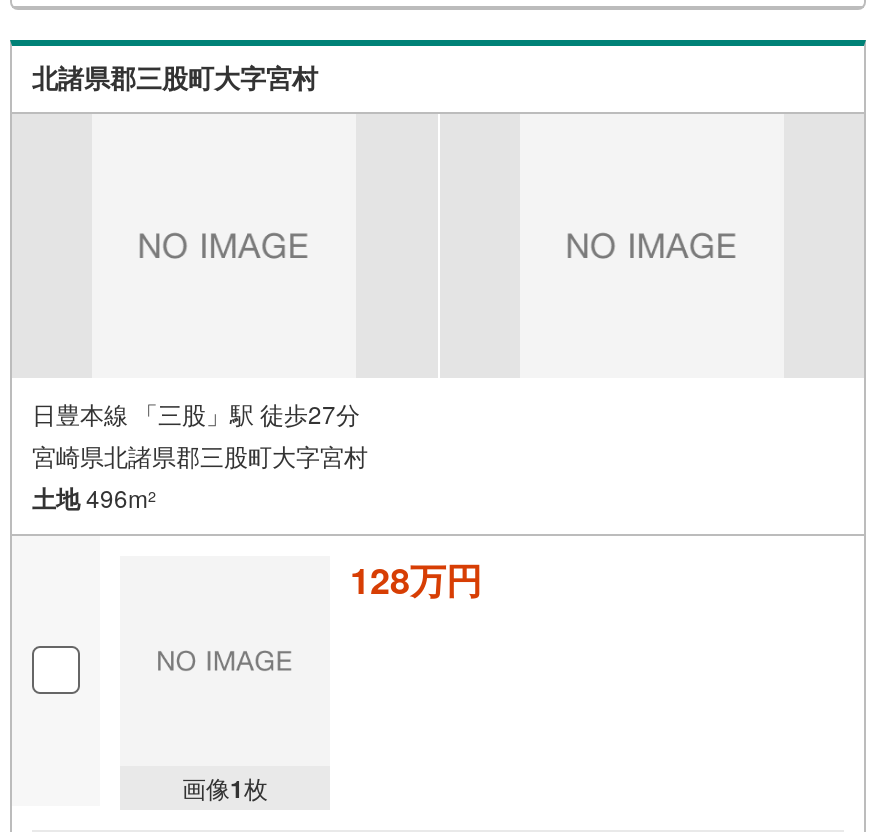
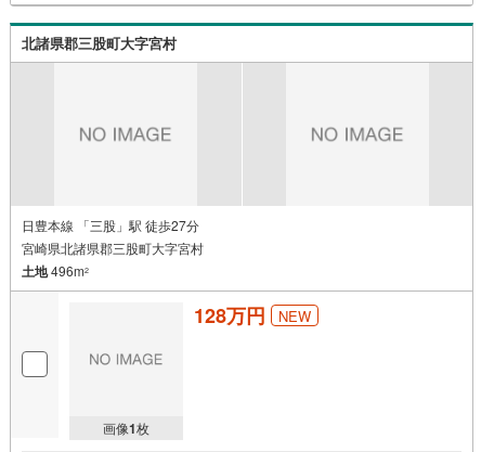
+ NEW
